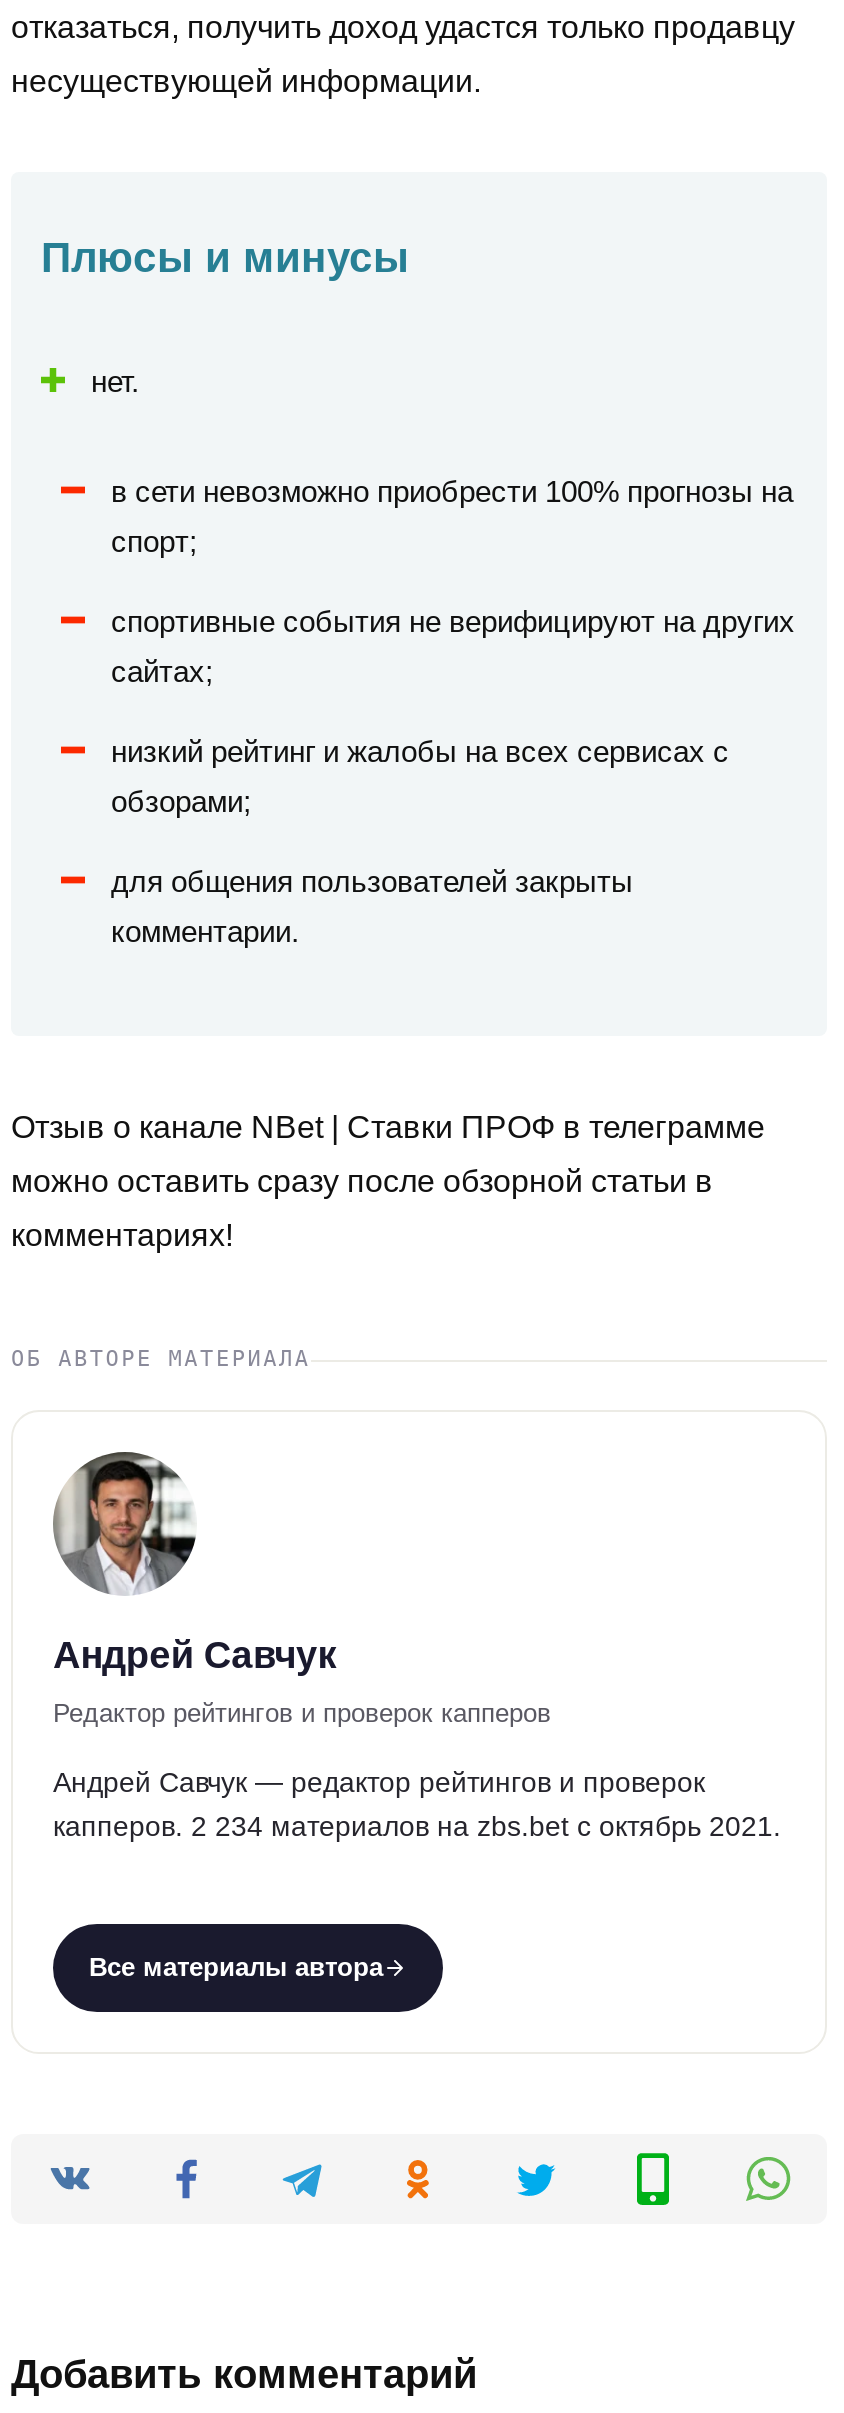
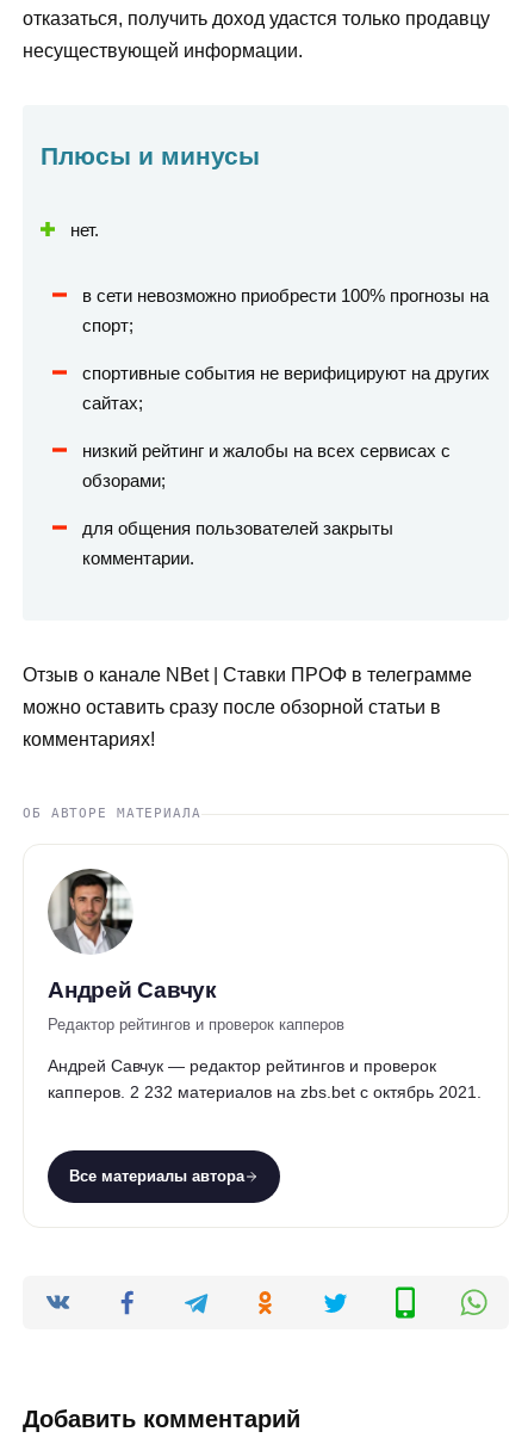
- капперов. 2 234 материалов на zbs.bet с октябрь 2021.
+ капперов. 2 232 материалов на zbs.bet с октябрь 2021.
